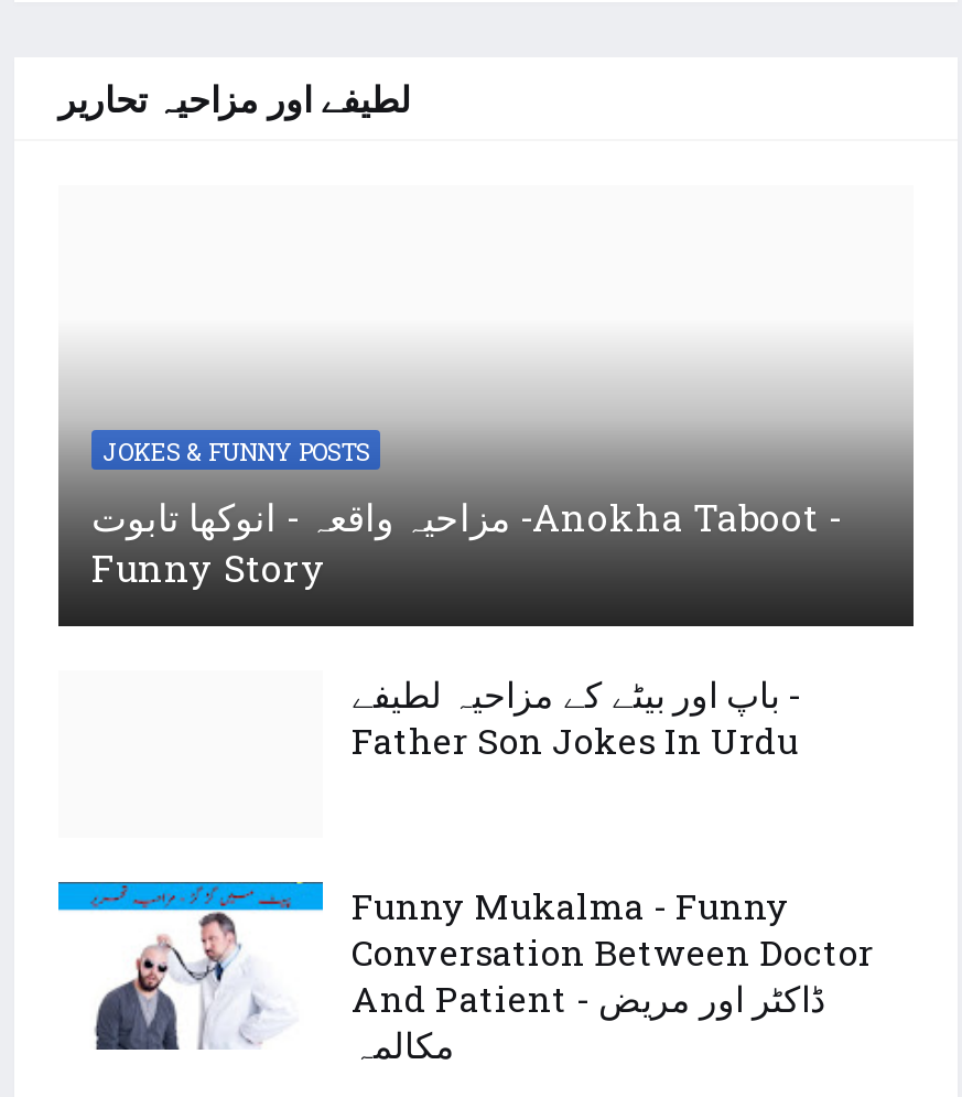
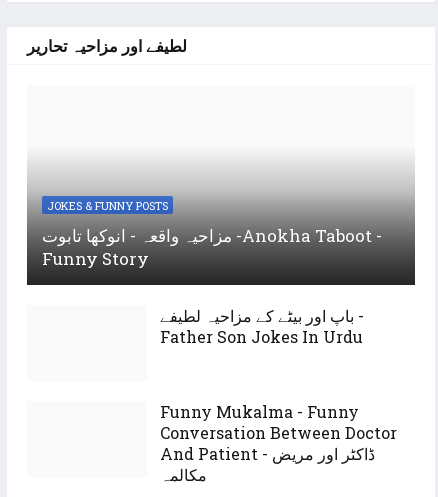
- [image]
